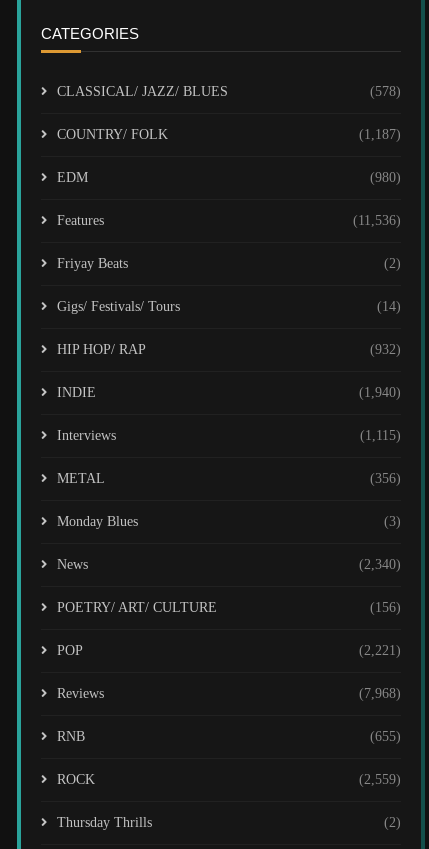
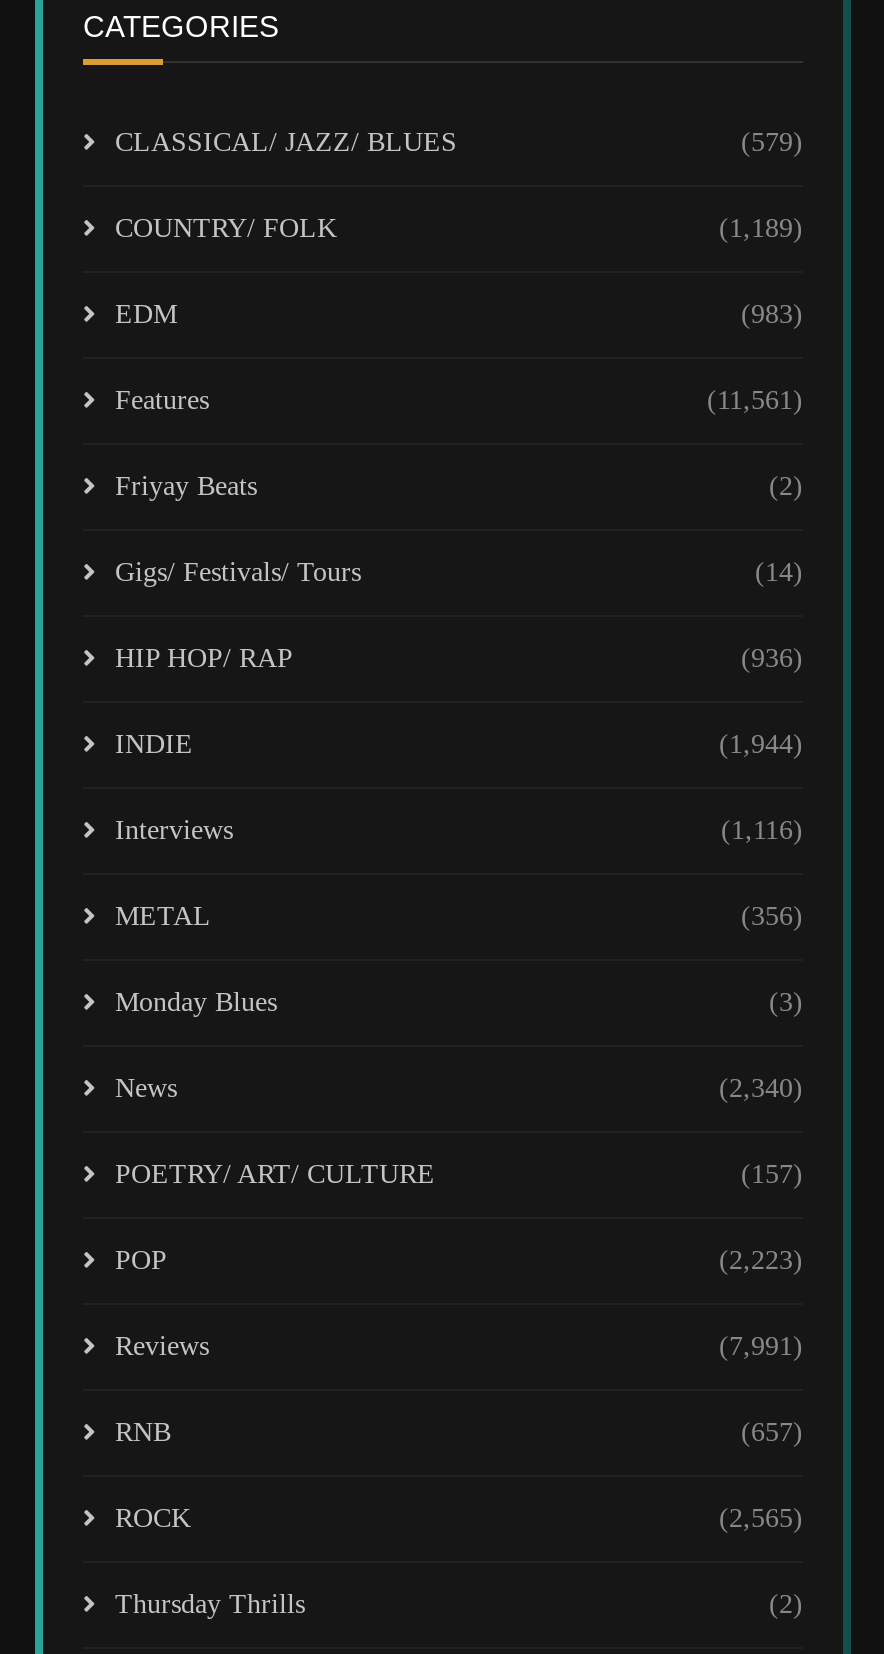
- (578)
+ (579)

- (1,187)
+ (1,189)

- (980)
+ (983)

- (11,536)
+ (11,561)

- (932)
+ (936)

- (1,940)
+ (1,944)

- (1,115)
+ (1,116)

- (156)
+ (157)

- (2,221)
+ (2,223)

- (7,968)
+ (7,991)

- (655)
+ (657)

- (2,559)
+ (2,565)
